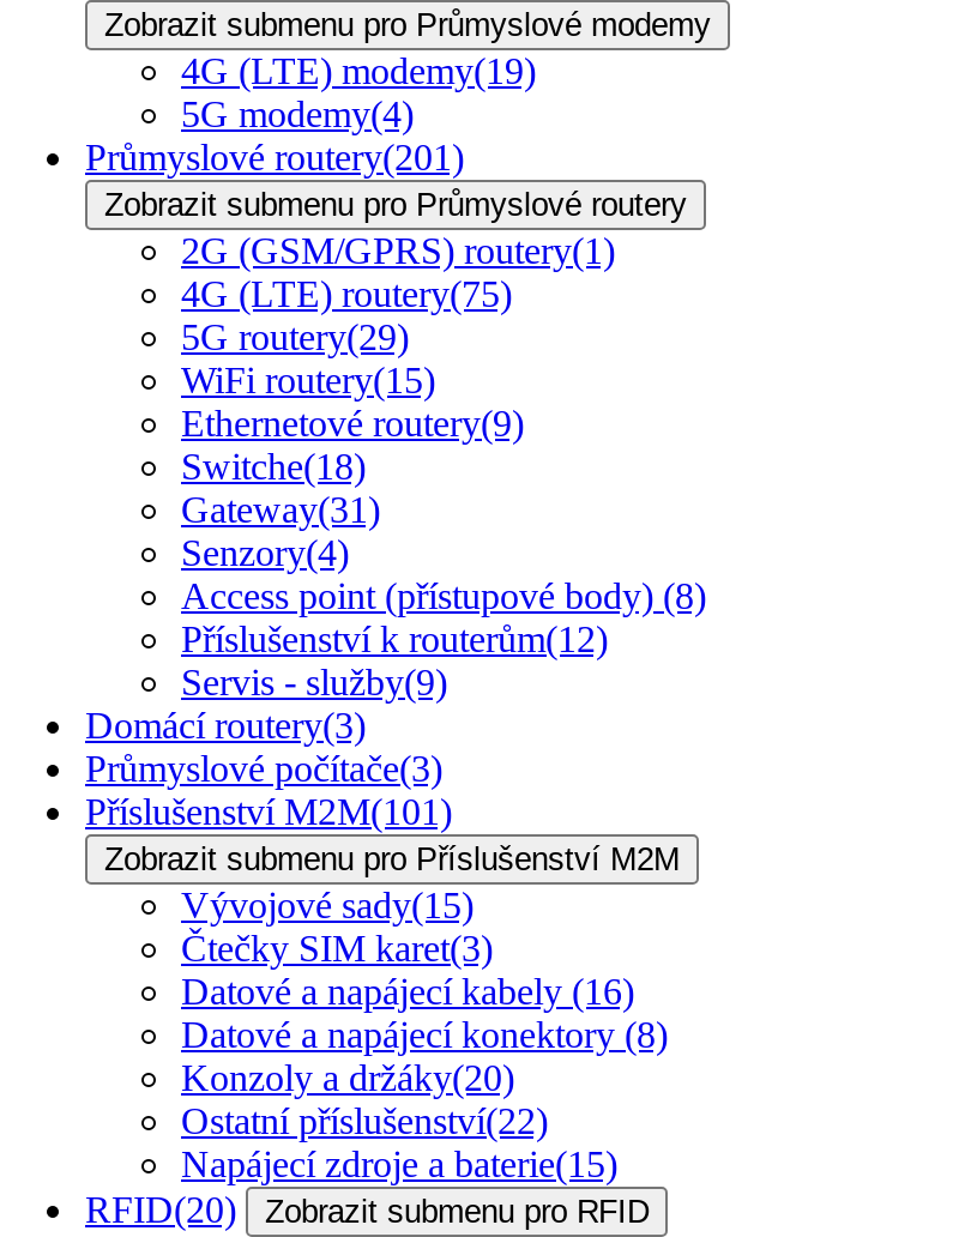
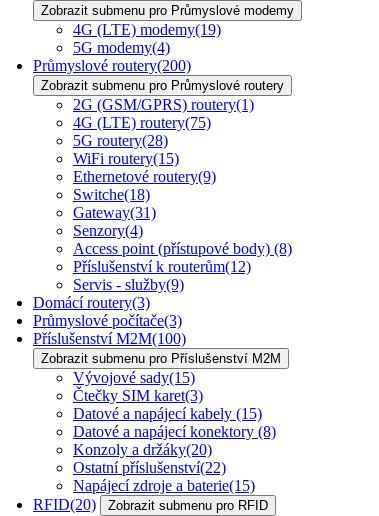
- Průmyslové routery(201)
+ Průmyslové routery(200)

- 5G routery(29)
+ 5G routery(28)

- Příslušenství M2M(101)
+ Příslušenství M2M(100)

- Datové a napájecí kabely (16)
+ Datové a napájecí kabely (15)
